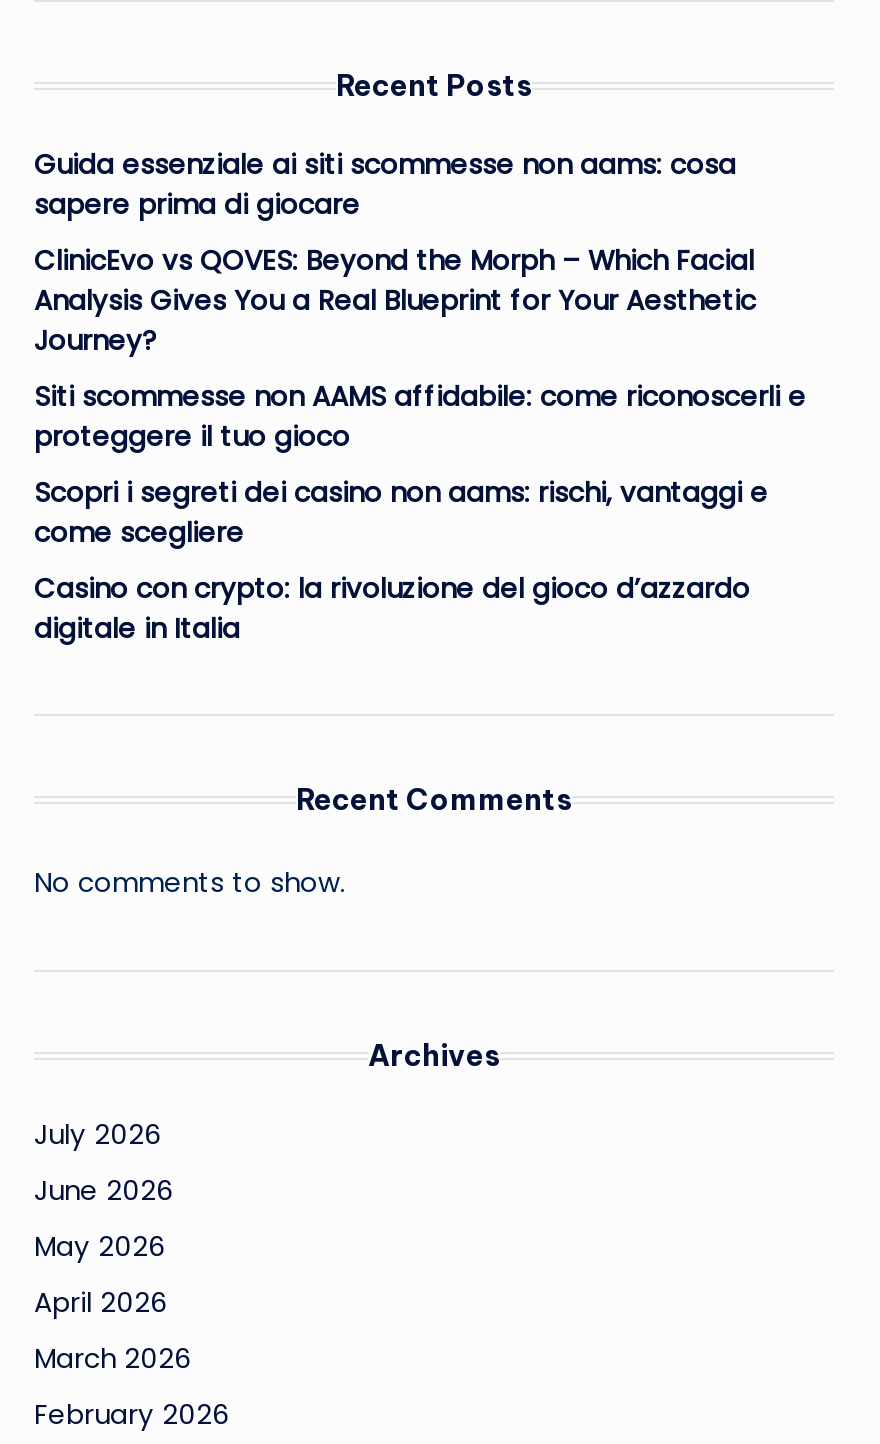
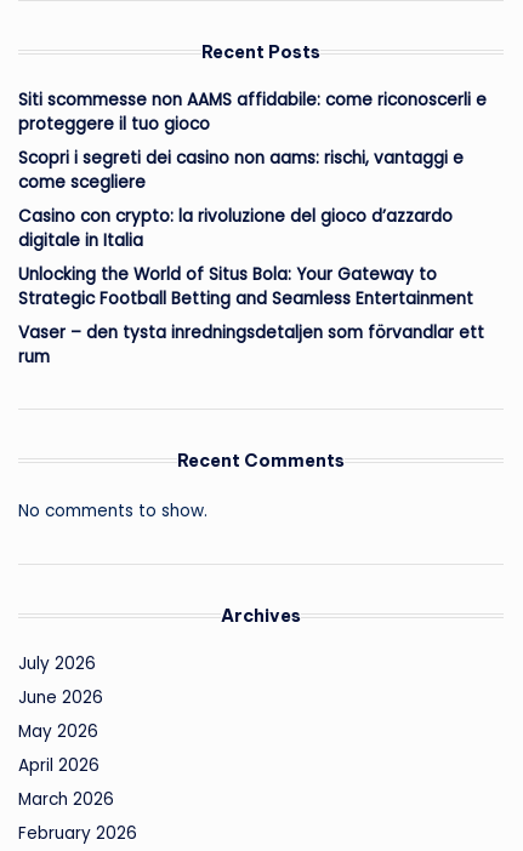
- Guida essenziale ai siti scommesse non aams: cosa
- sapere prima di giocare
- ClinicEvo vs QOVES: Beyond the Morph – Which Facial
- Analysis Gives You a Real Blueprint for Your Aesthetic
- Journey?

moved up: Siti scommesse non AAMS affidabile: come riconoscerli e | proteggere il tuo gioco | Scopri i segreti dei casino non aams: rischi, vantaggi e | come scegliere | Casino con crypto: la rivoluzione del gioco d’azzardo | digitale in Italia

+ Unlocking the World of Situs Bola: Your Gateway to
+ Strategic Football Betting and Seamless Entertainment
+ Vaser – den tysta inredningsdetaljen som förvandlar ett
+ rum
